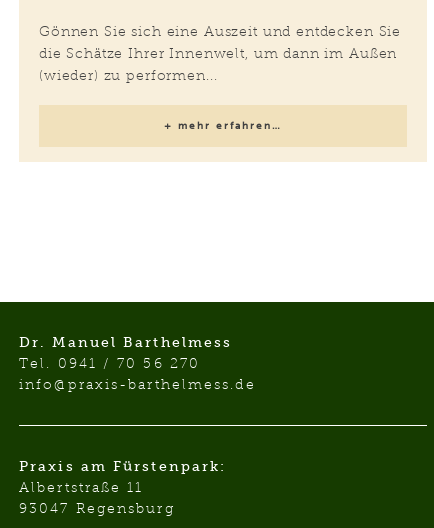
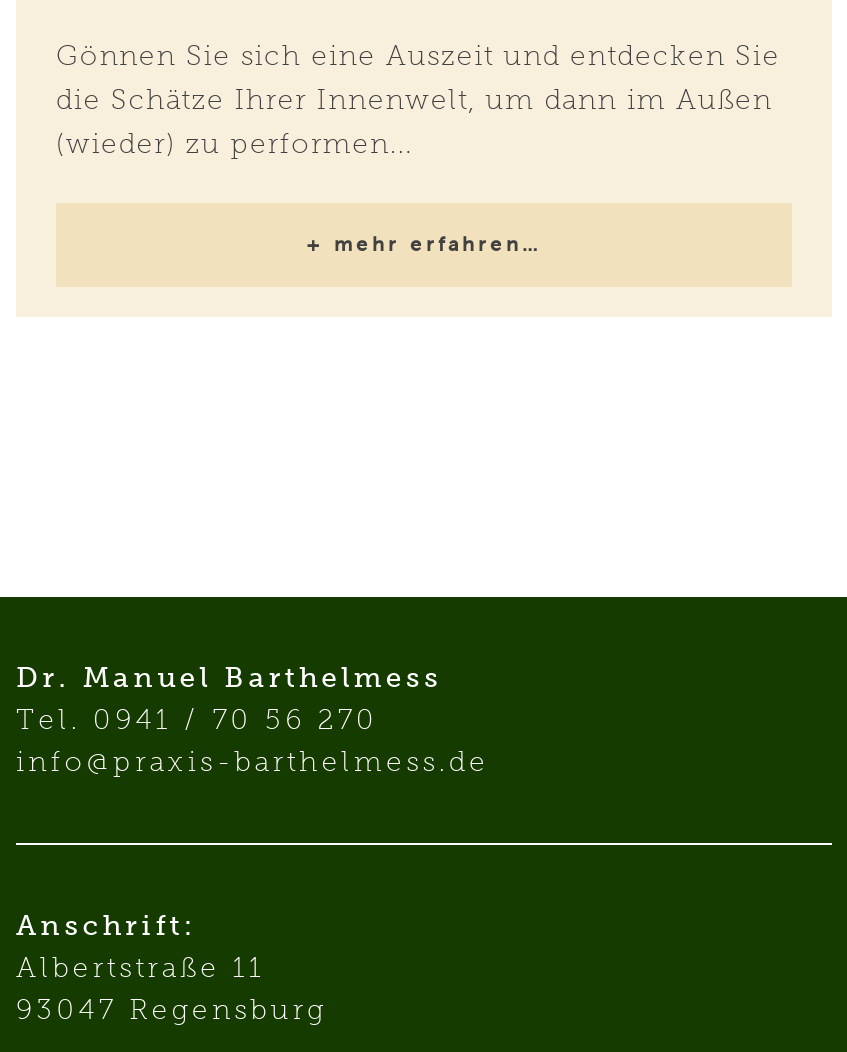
- Praxis am Fürstenpark:
+ Anschrift:
